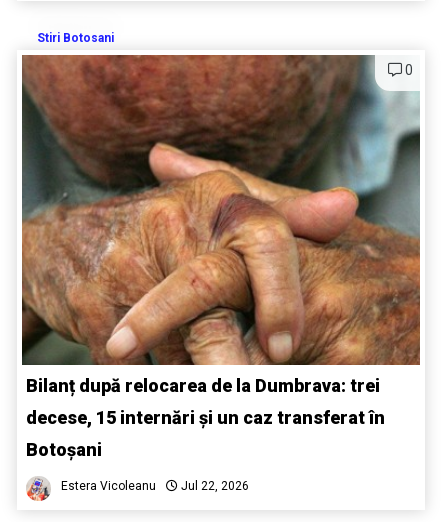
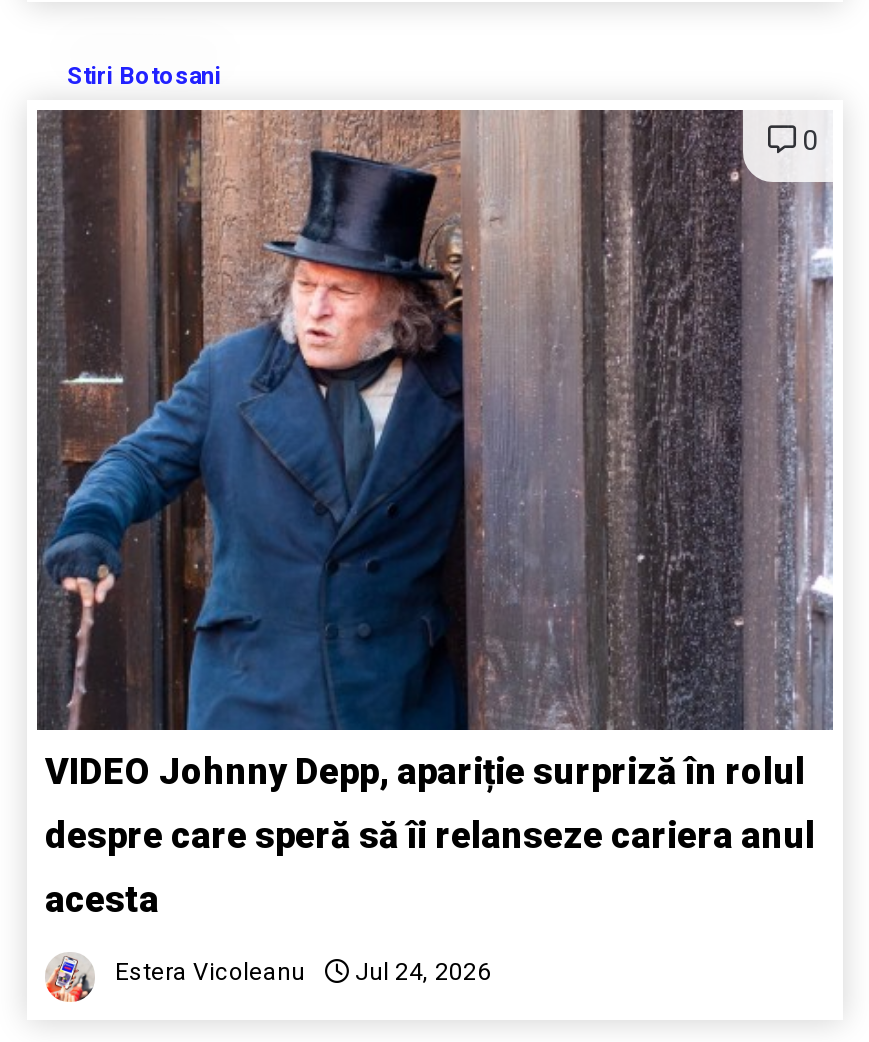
- [image]
- Bilanț după relocarea de la Dumbrava: trei
+ [image]
+ VIDEO Johnny Depp, apariție surpriză în rolul

- decese, 15 internări și un caz transferat în
+ despre care speră să îi relanseze cariera anul

- Botoșani
+ acesta

- Estera Vicoleanu Jul 22, 2026
+ Estera Vicoleanu Jul 24, 2026
